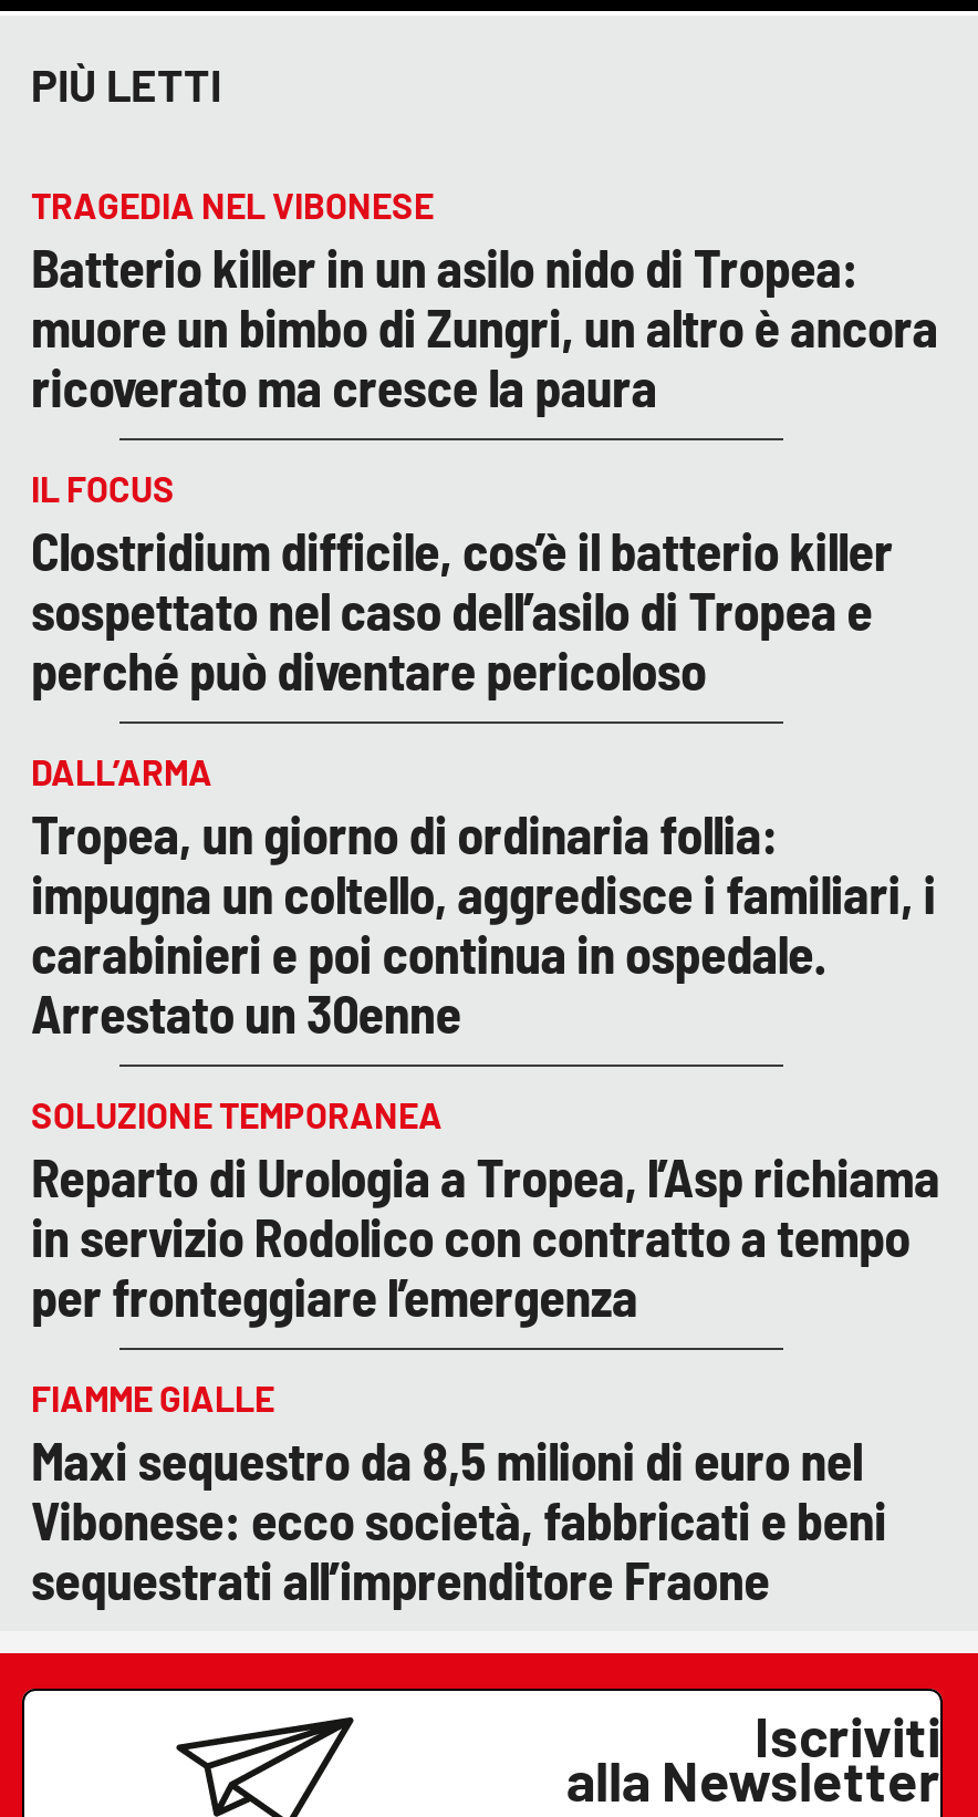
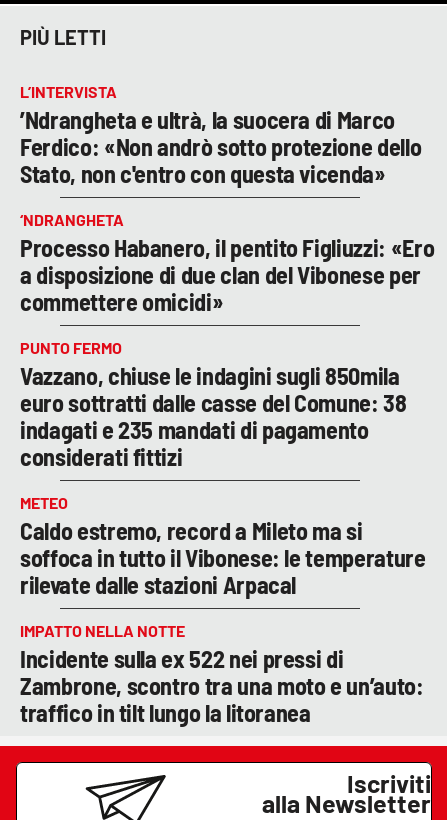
- TRAGEDIA NEL VIBONESE
- Batterio killer in un asilo nido di Tropea:
- muore un bimbo di Zungri, un altro è ancora
- ricoverato ma cresce la paura
+ L’INTERVISTA
+ ’Ndrangheta e ultrà, la suocera di Marco
+ Ferdico: «Non andrò sotto protezione dello
+ Stato, non c'entro con questa vicenda»

- IL FOCUS
- Clostridium difficile, cos’è il batterio killer
- sospettato nel caso dell’asilo di Tropea e
- perché può diventare pericoloso
+ ‘NDRANGHETA
+ Processo Habanero, il pentito Figliuzzi: «Ero
+ a disposizione di due clan del Vibonese per
+ commettere omicidi»

- DALL’ARMA
- Tropea, un giorno di ordinaria follia:
- impugna un coltello, aggredisce i familiari, i
- carabinieri e poi continua in ospedale.
- Arrestato un 30enne
+ PUNTO FERMO
+ Vazzano, chiuse le indagini sugli 850mila
+ euro sottratti dalle casse del Comune: 38
+ indagati e 235 mandati di pagamento
+ considerati fittizi

- SOLUZIONE TEMPORANEA
- Reparto di Urologia a Tropea, l’Asp richiama
- in servizio Rodolico con contratto a tempo
- per fronteggiare l’emergenza
+ METEO
+ Caldo estremo, record a Mileto ma si
+ soffoca in tutto il Vibonese: le temperature
+ rilevate dalle stazioni Arpacal

- FIAMME GIALLE
- Maxi sequestro da 8,5 milioni di euro nel
- Vibonese: ecco società, fabbricati e beni
- sequestrati all’imprenditore Fraone
+ IMPATTO NELLA NOTTE
+ Incidente sulla ex 522 nei pressi di
+ Zambrone, scontro tra una moto e un’auto:
+ traffico in tilt lungo la litoranea
